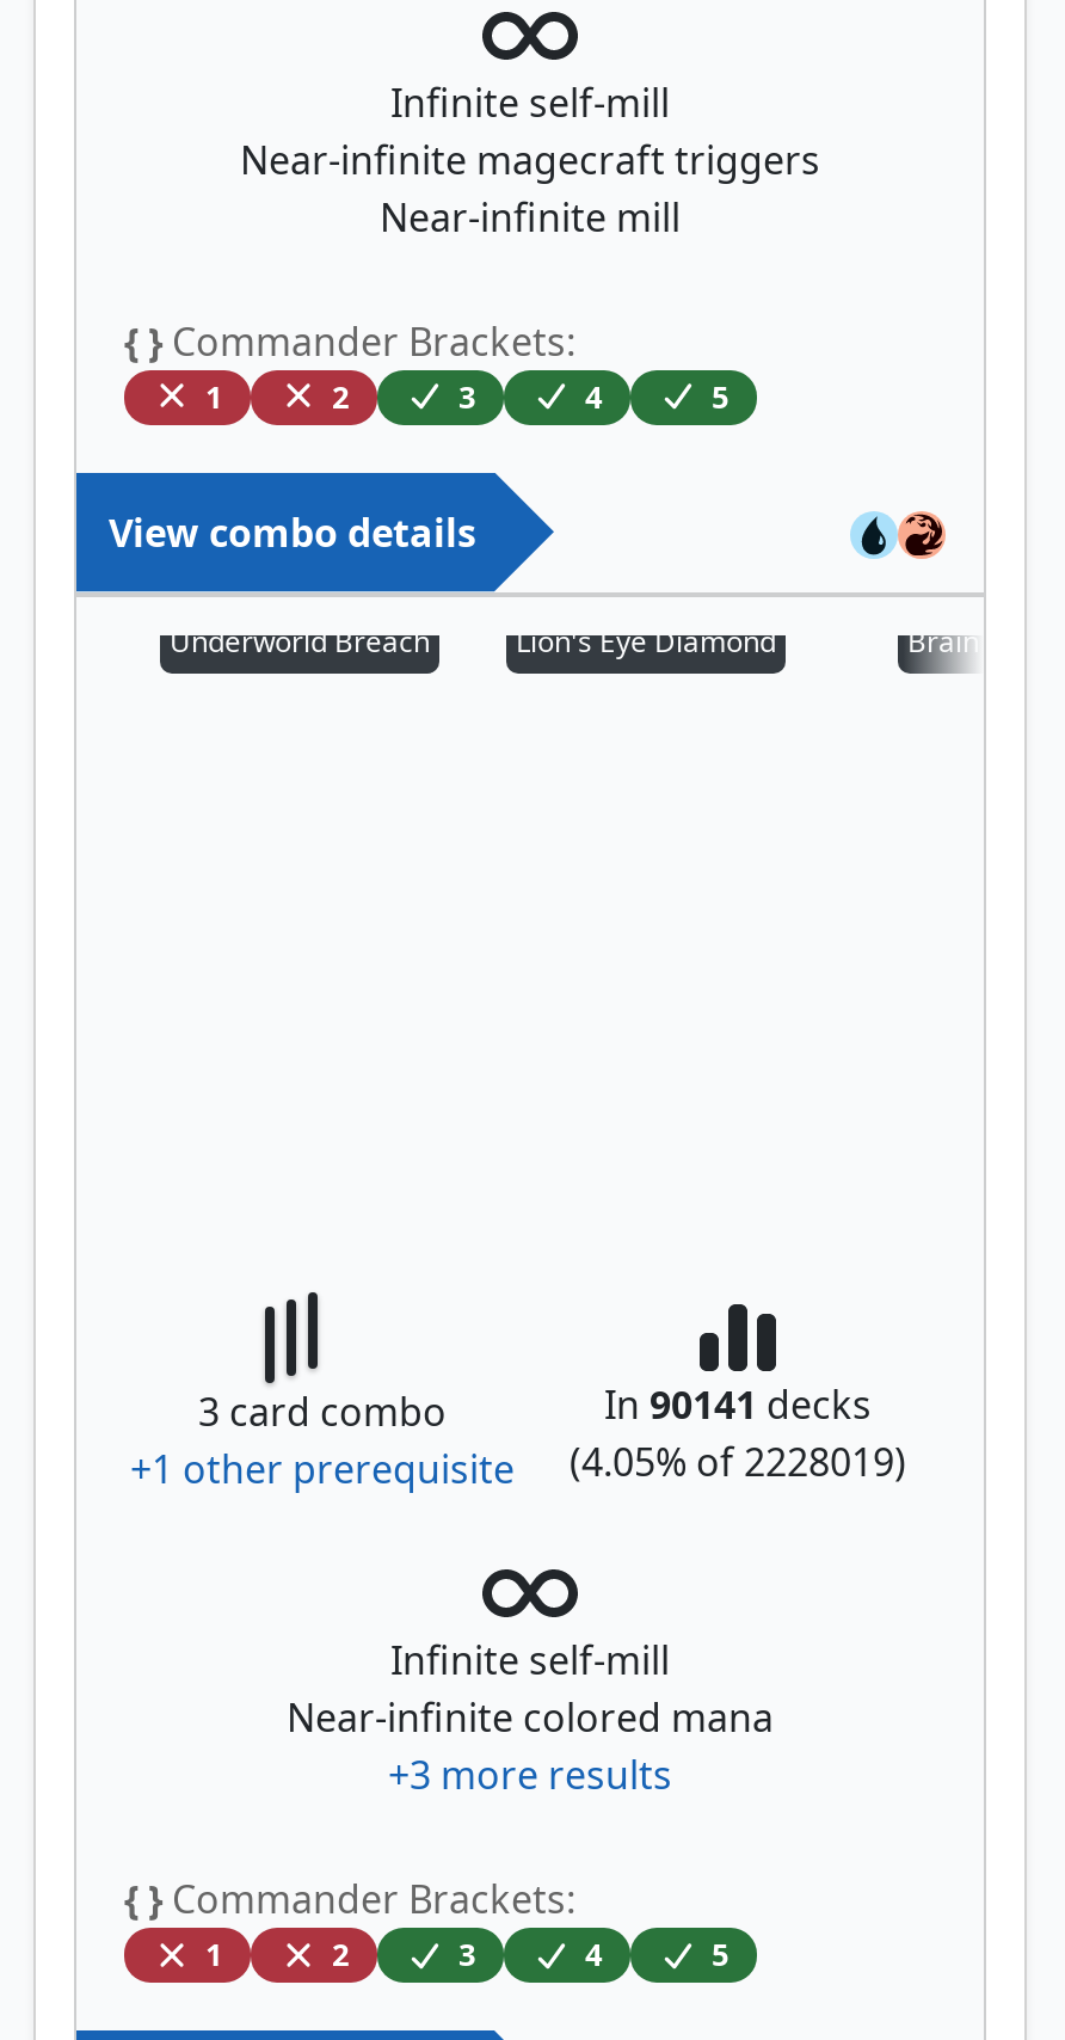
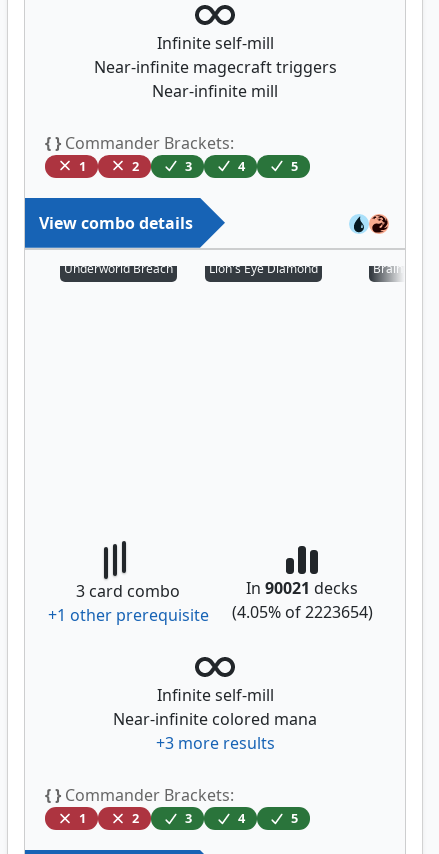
- In 90141 decks
+ In 90021 decks

- +1 other prerequisite (4.05% of 2228019)
+ +1 other prerequisite (4.05% of 2223654)
